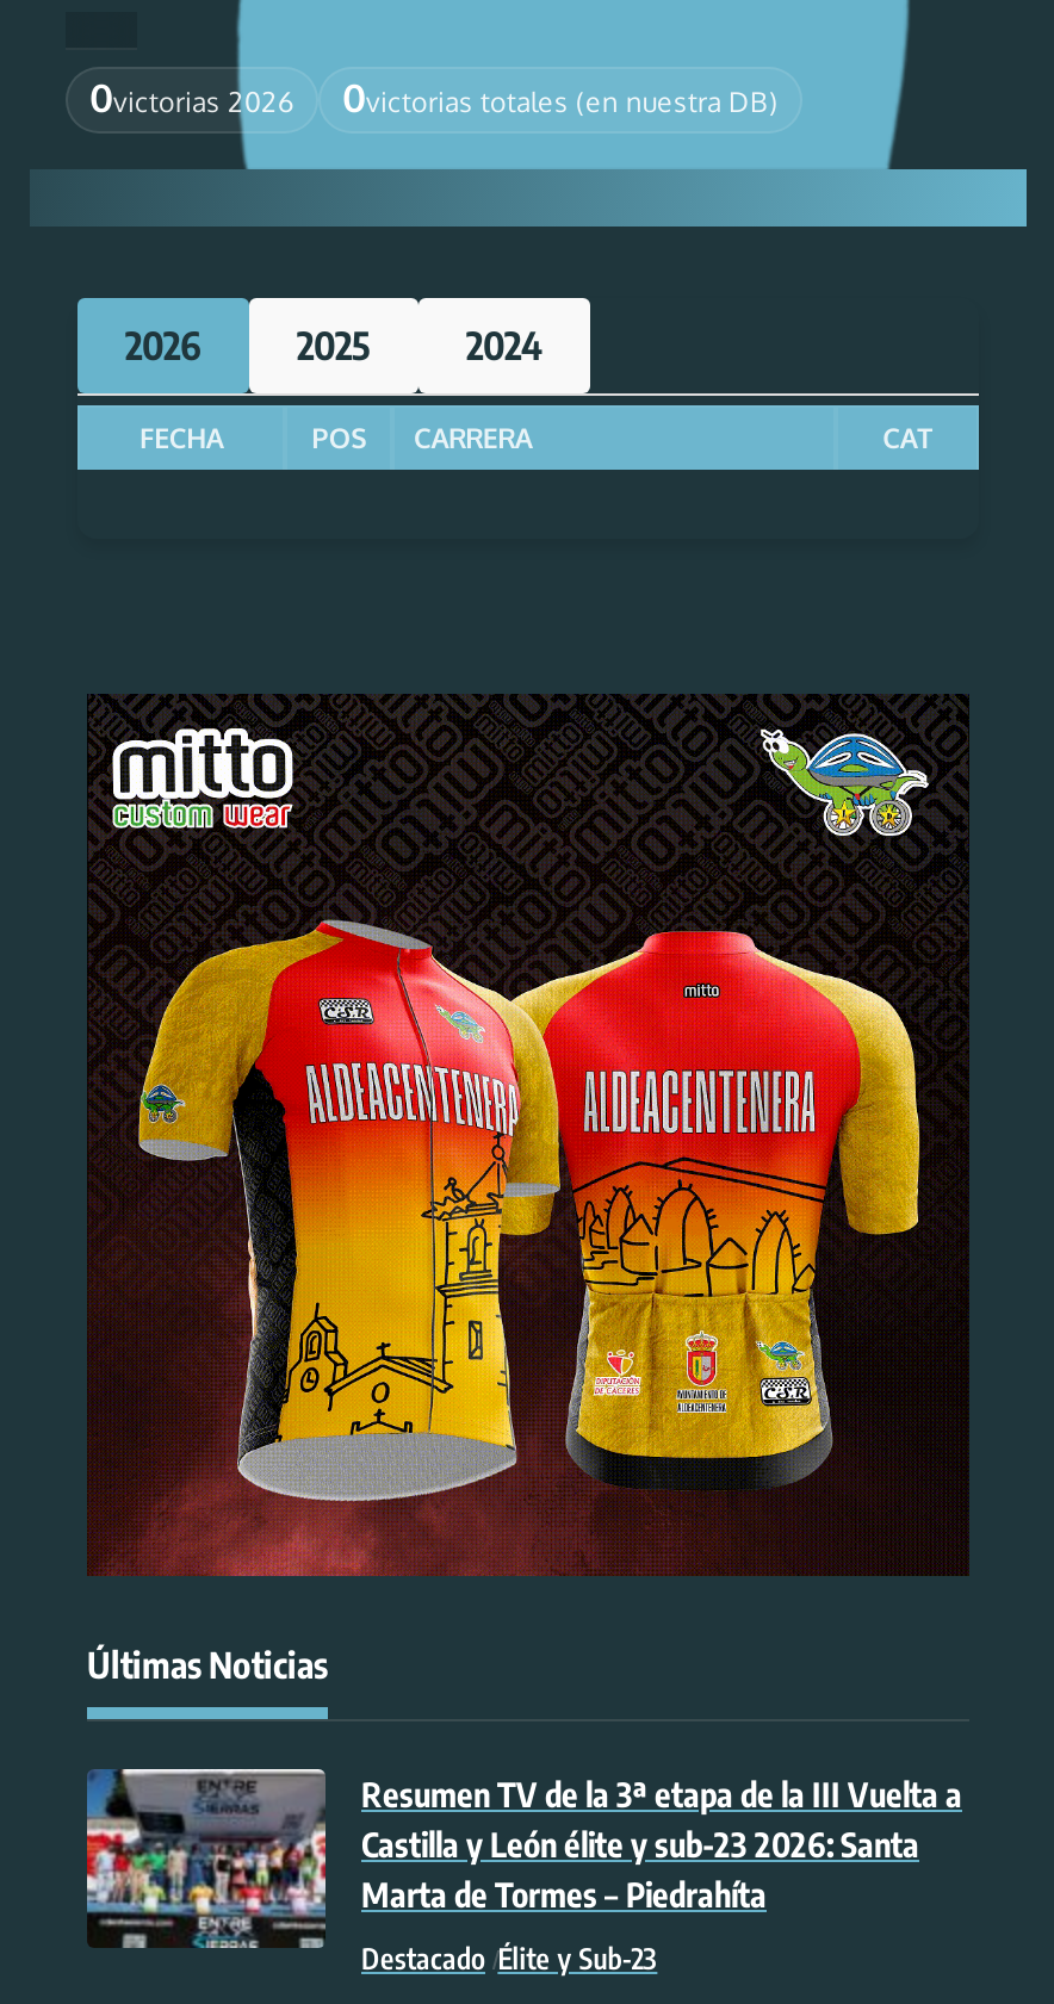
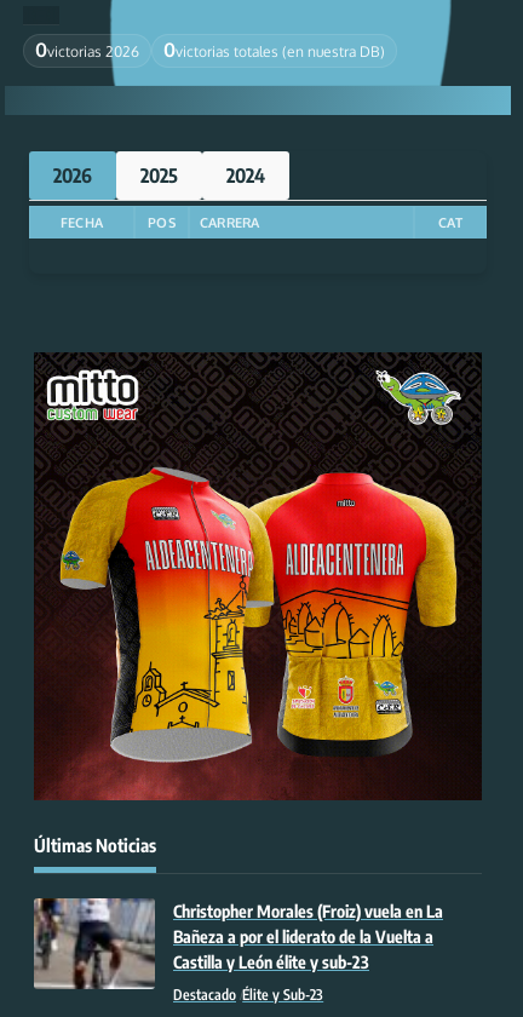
- [image]
- Resumen TV de la 3ª etapa de la III Vuelta a
- Castilla y León élite y sub-23 2026: Santa
- Marta de Tormes – Piedrahíta
+ [image]
+ Christopher Morales (Froiz) vuela en La
+ Bañeza a por el liderato de la Vuelta a
+ Castilla y León élite y sub-23
